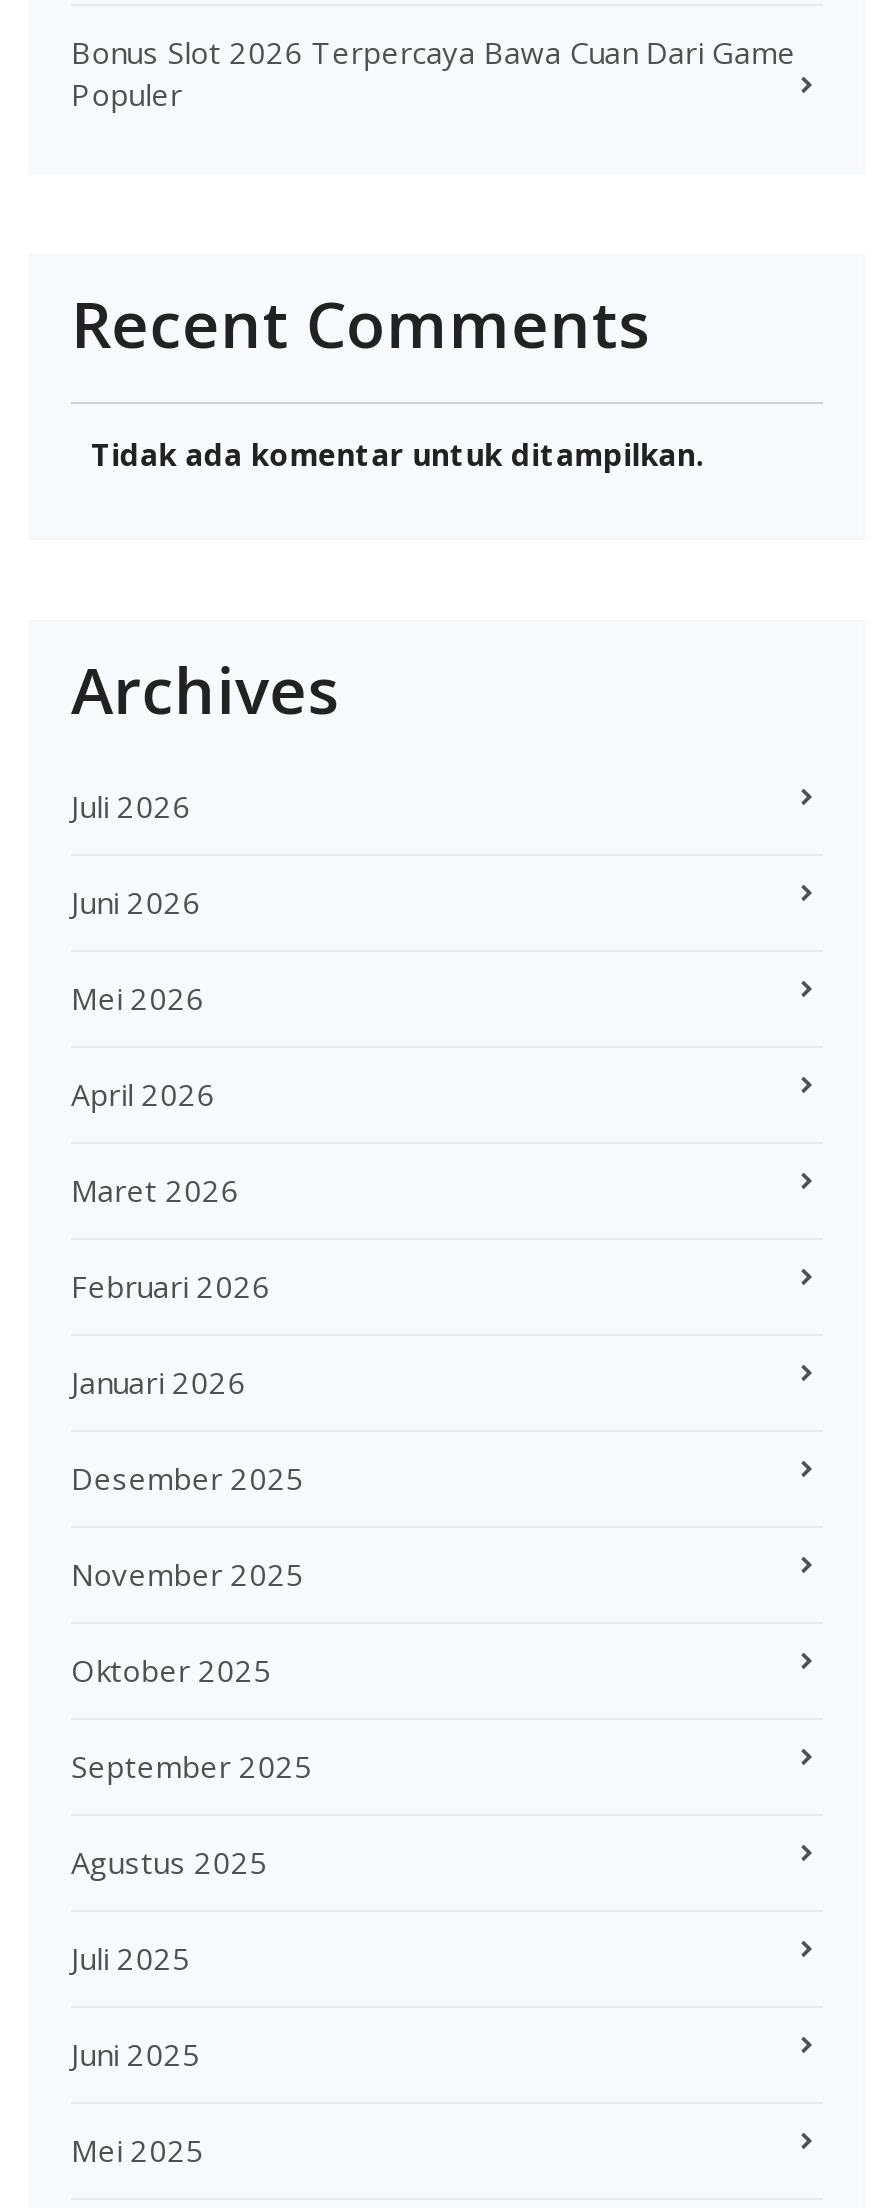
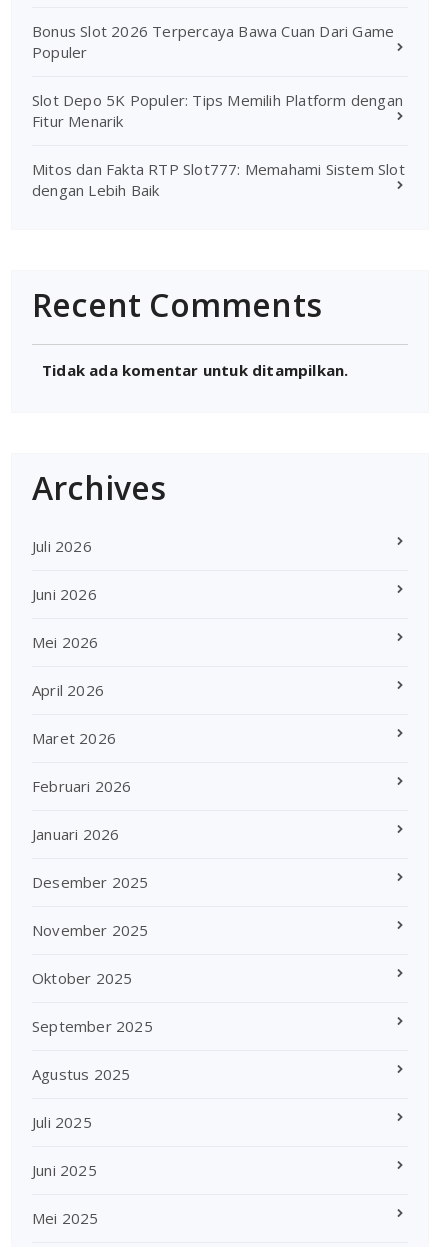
+ Slot Depo 5K Populer: Tips Memilih Platform dengan
+ Fitur Menarik
+ Mitos dan Fakta RTP Slot777: Memahami Sistem Slot
+ dengan Lebih Baik
